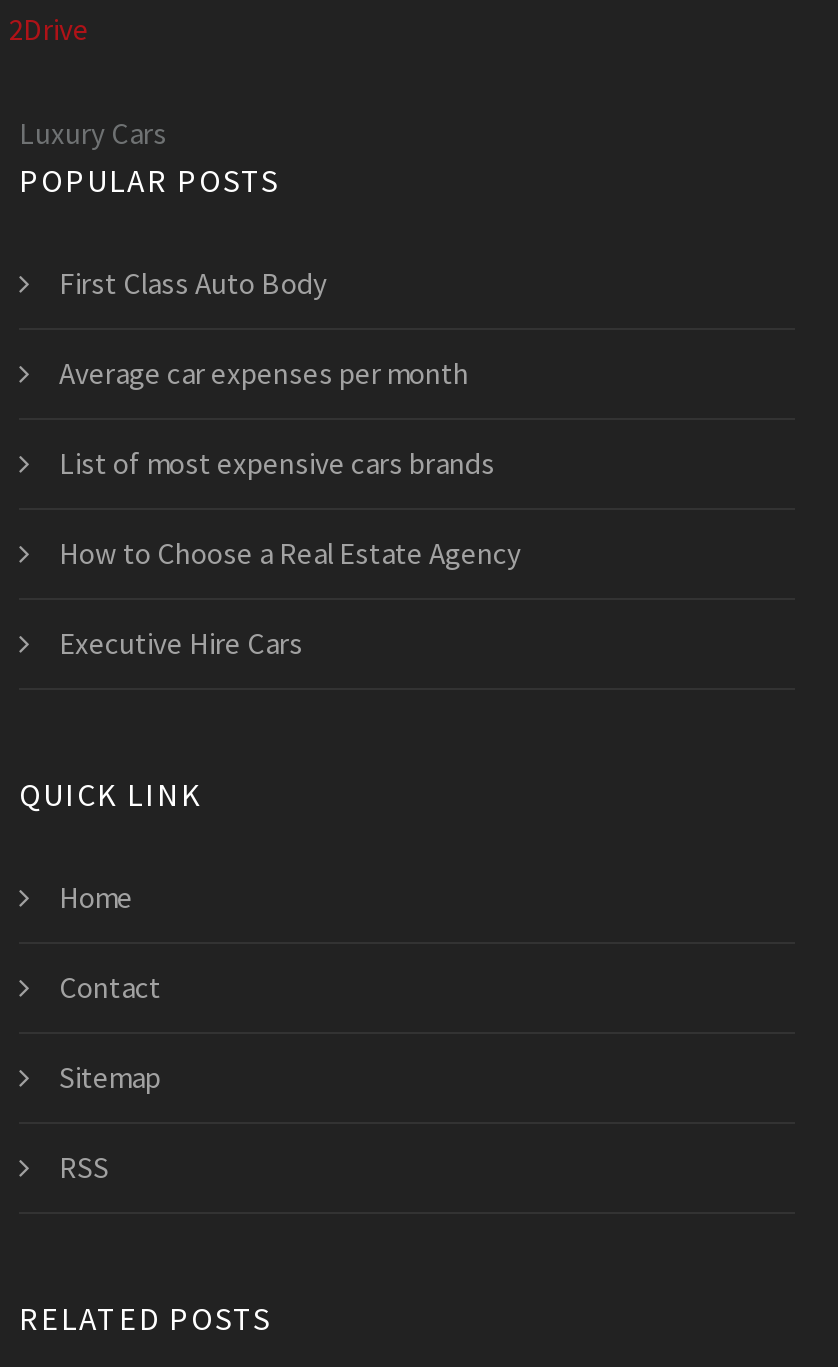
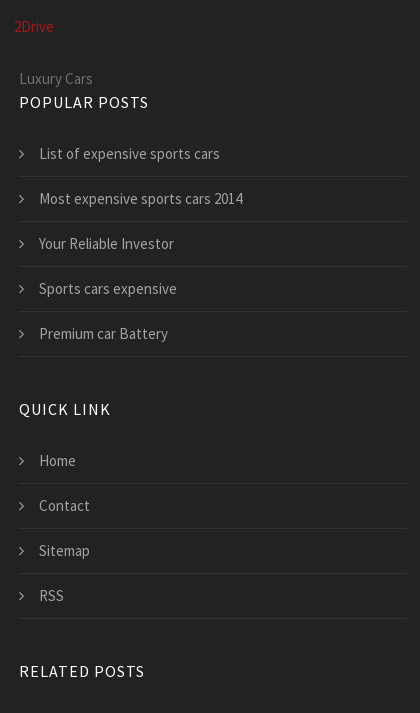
- First Class Auto Body
+ List of expensive sports cars

- Average car expenses per month
+ Most expensive sports cars 2014

- List of most expensive cars brands
+ Your Reliable Investor

- How to Choose a Real Estate Agency
+ Sports cars expensive

- Executive Hire Cars
+ Premium car Battery
